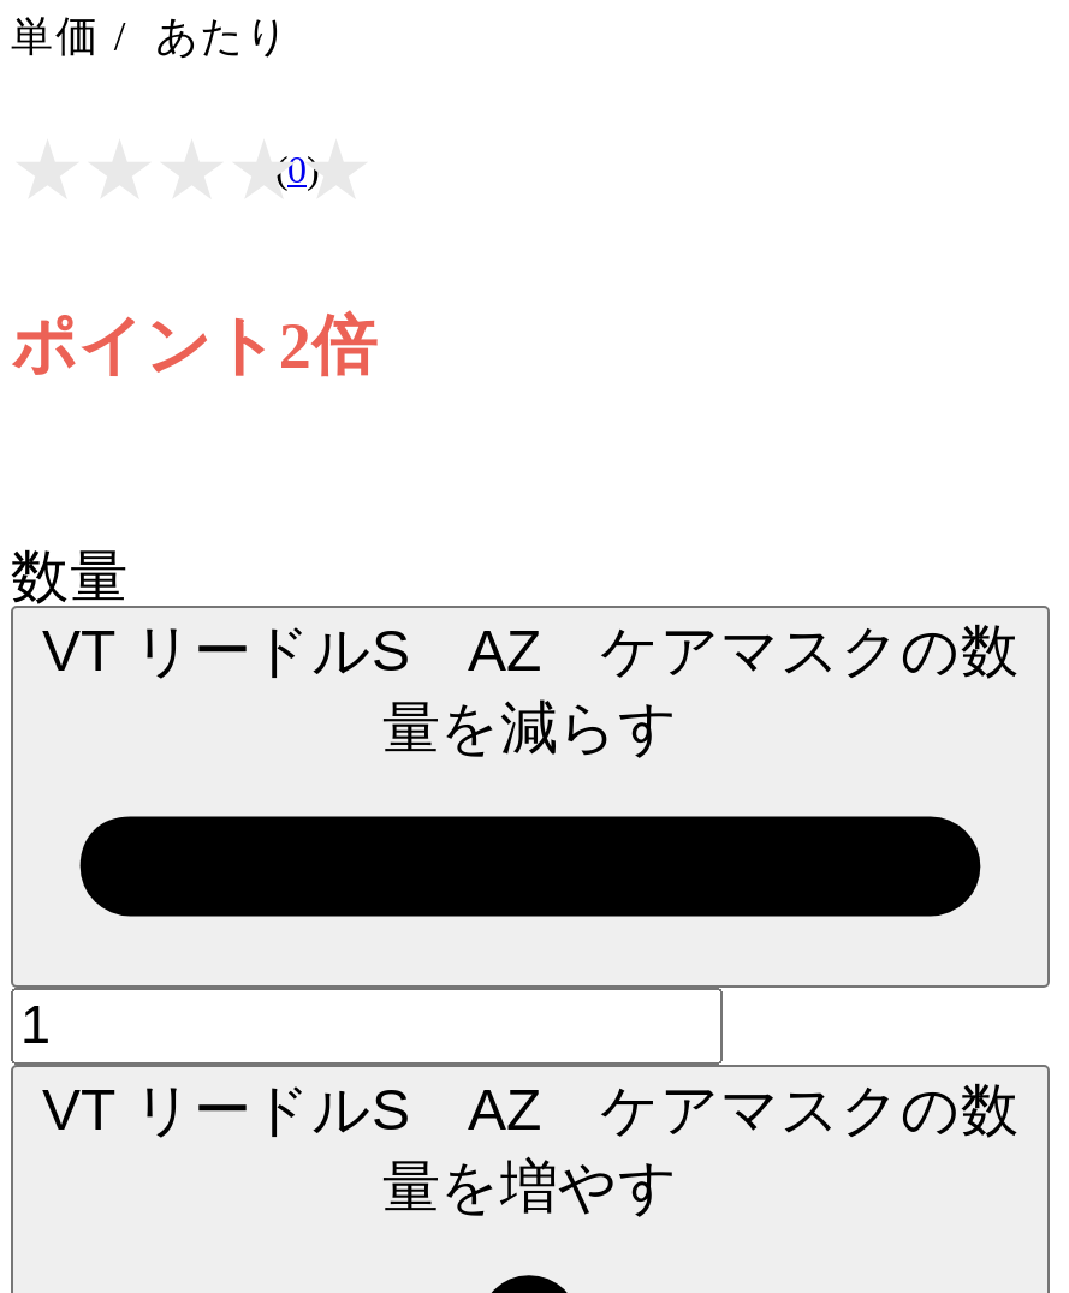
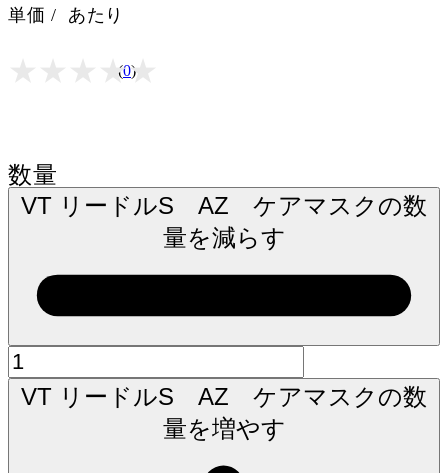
- ポイント2倍
